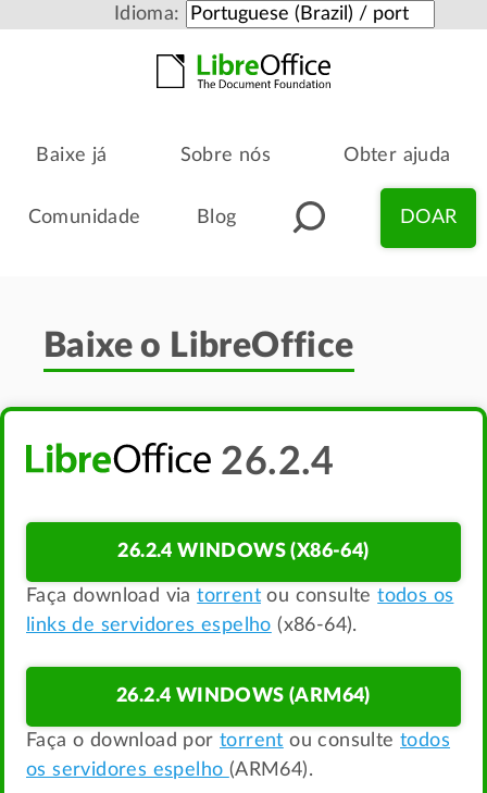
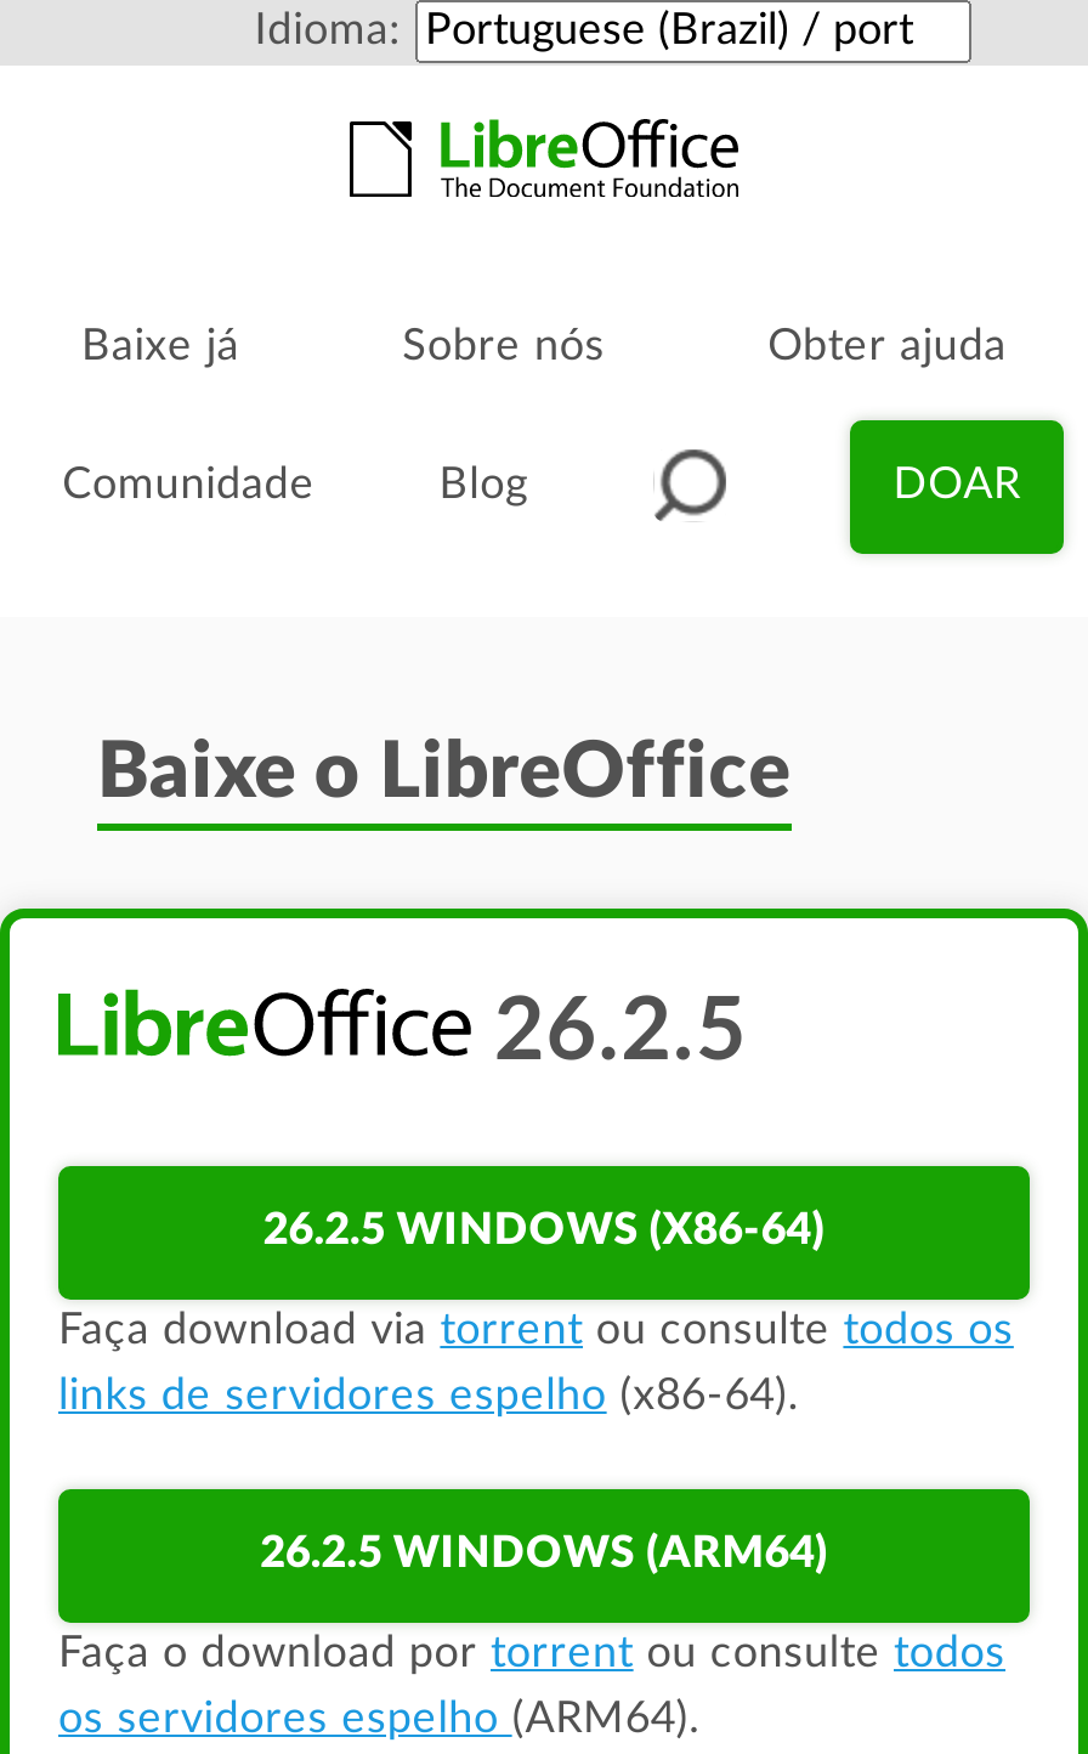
- 26.2.4
+ 26.2.5

- 26.2.4 WINDOWS (X86-64)
+ 26.2.5 WINDOWS (X86-64)

- 26.2.4 WINDOWS (ARM64)
+ 26.2.5 WINDOWS (ARM64)
